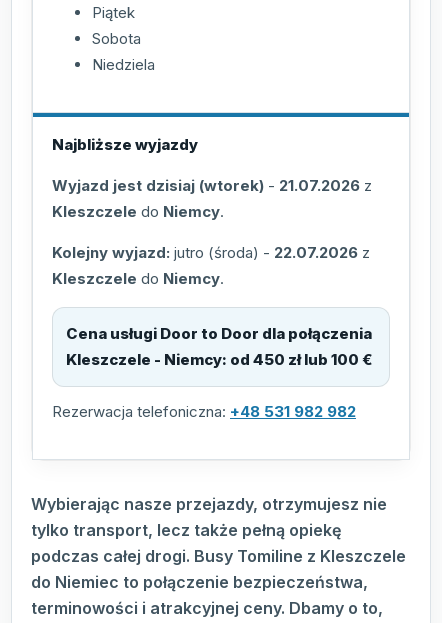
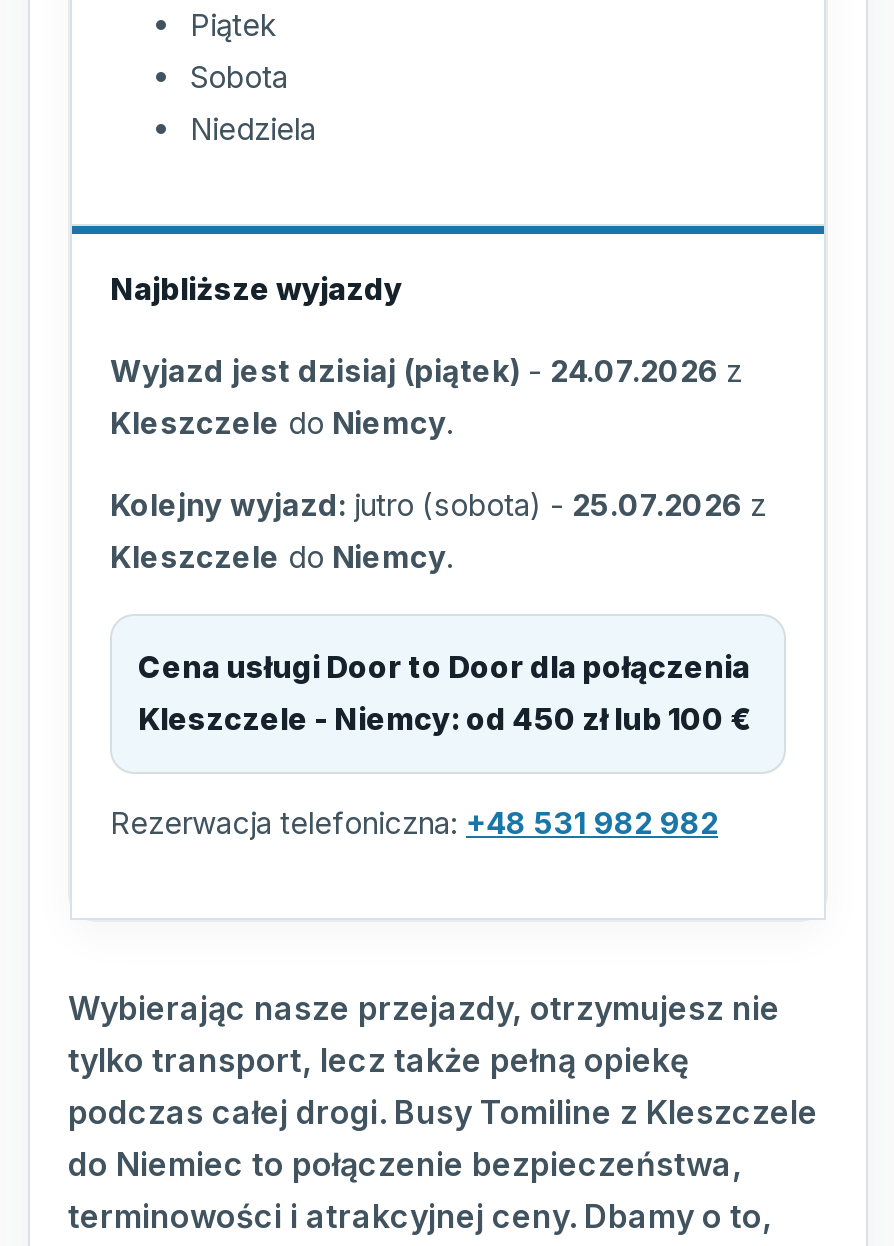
- Wyjazd jest dzisiaj (wtorek) - 21.07.2026 z
+ Wyjazd jest dzisiaj (piątek) - 24.07.2026 z

- Kolejny wyjazd: jutro (środa) - 22.07.2026 z
+ Kolejny wyjazd: jutro (sobota) - 25.07.2026 z
